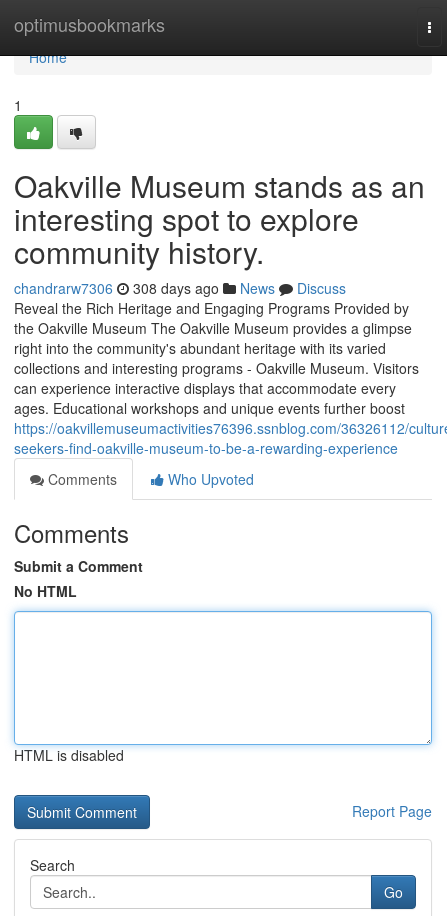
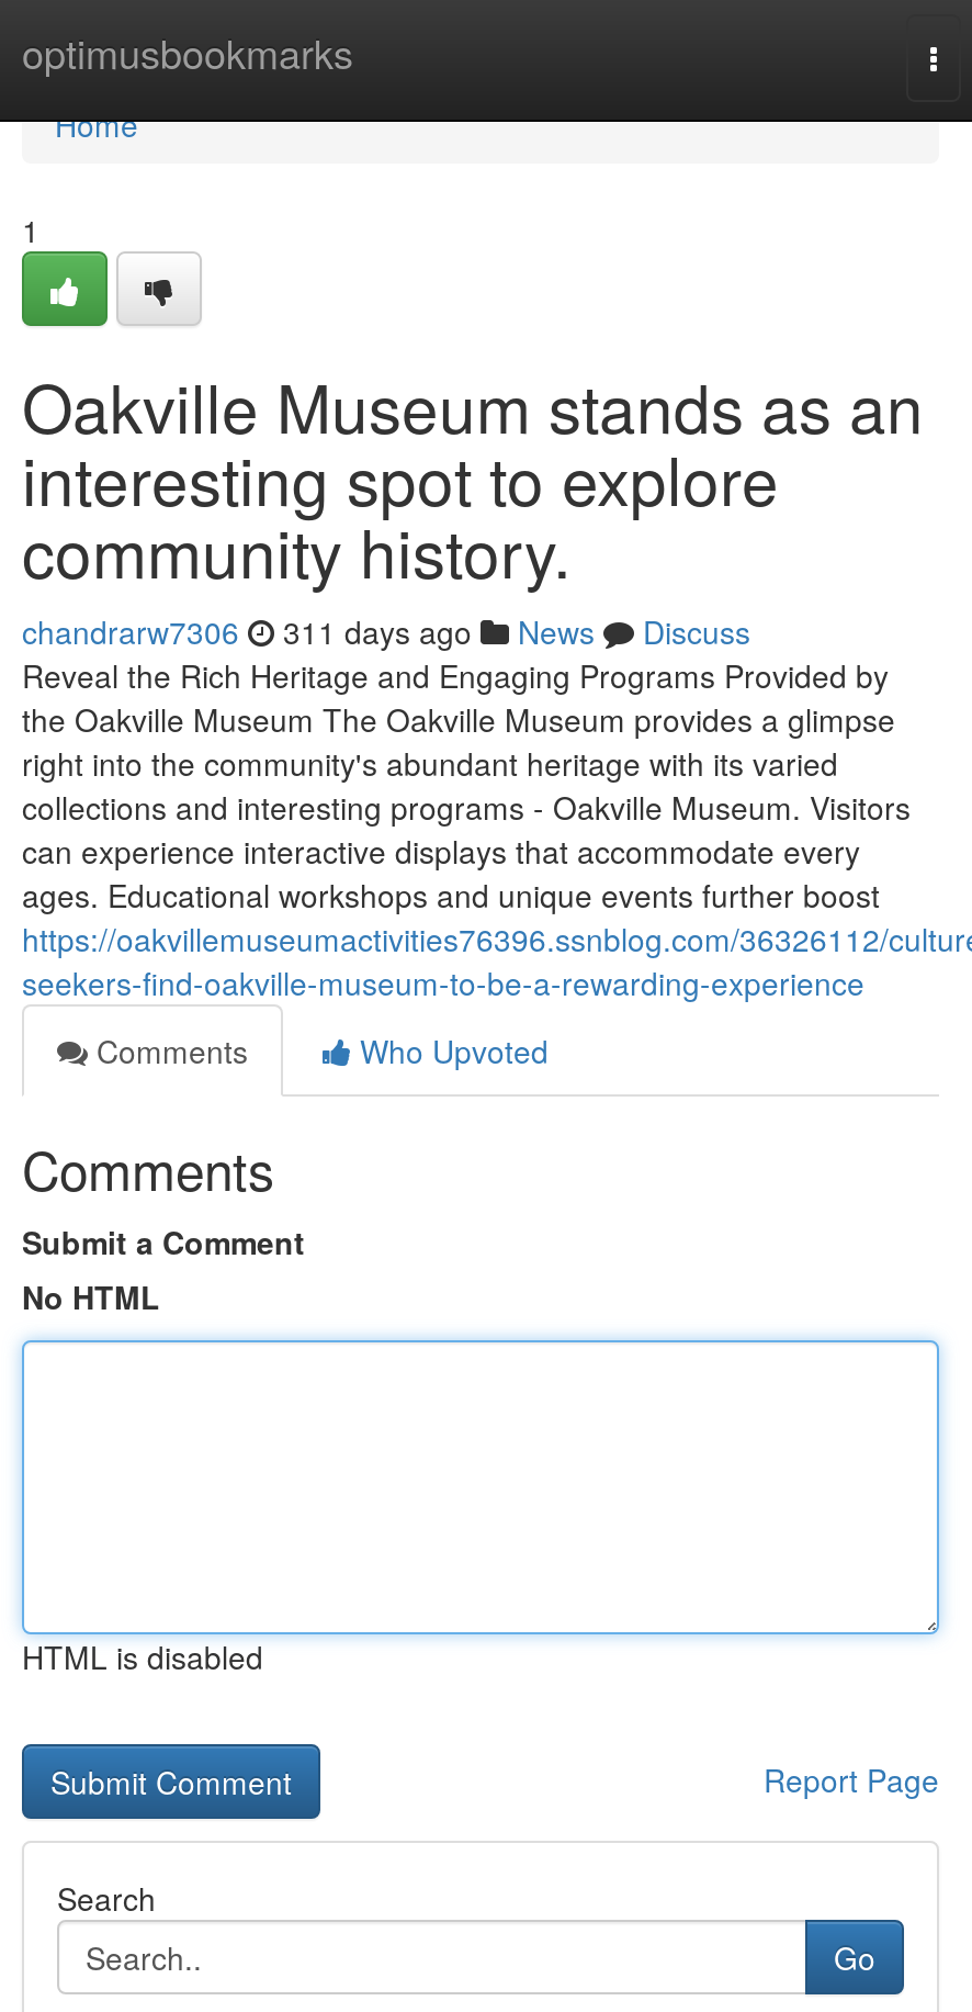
- chandrarw7306 308 days ago News Discuss
+ chandrarw7306 311 days ago News Discuss
